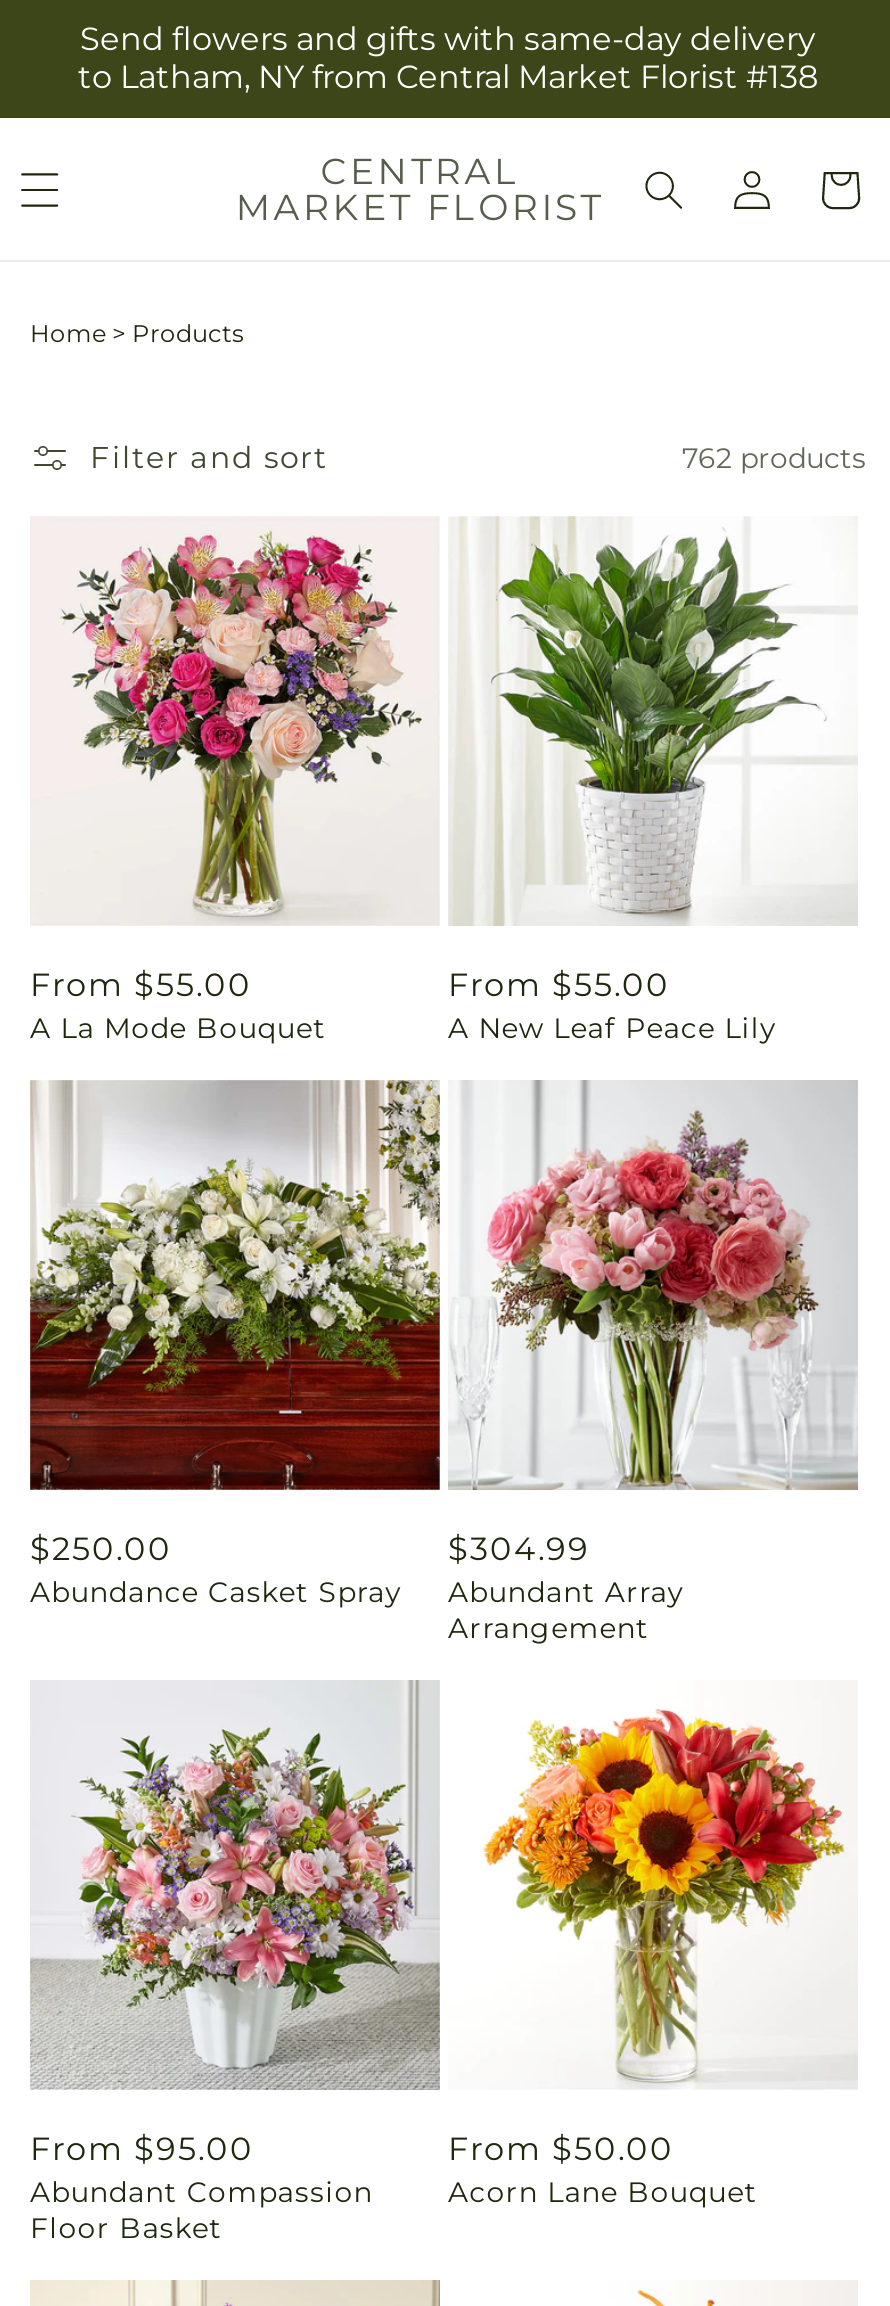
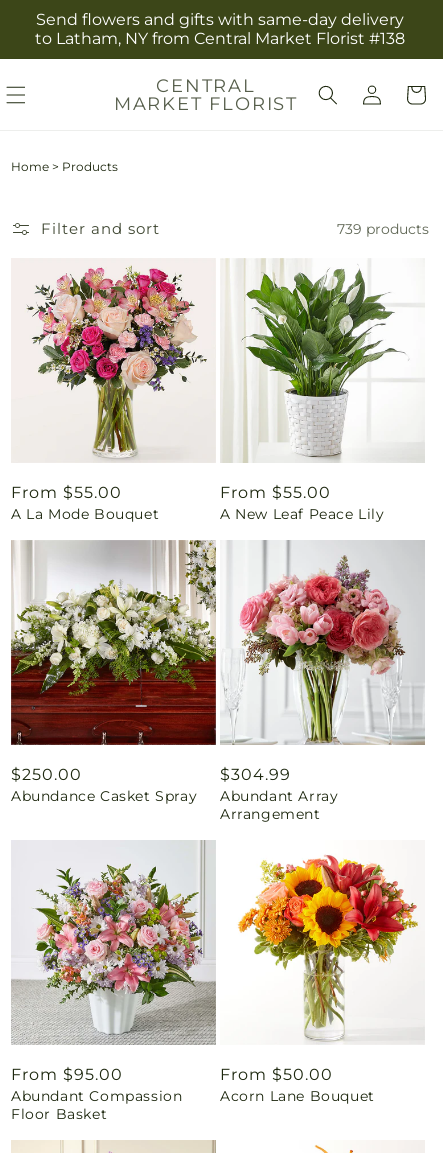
- 762 products
+ 739 products
